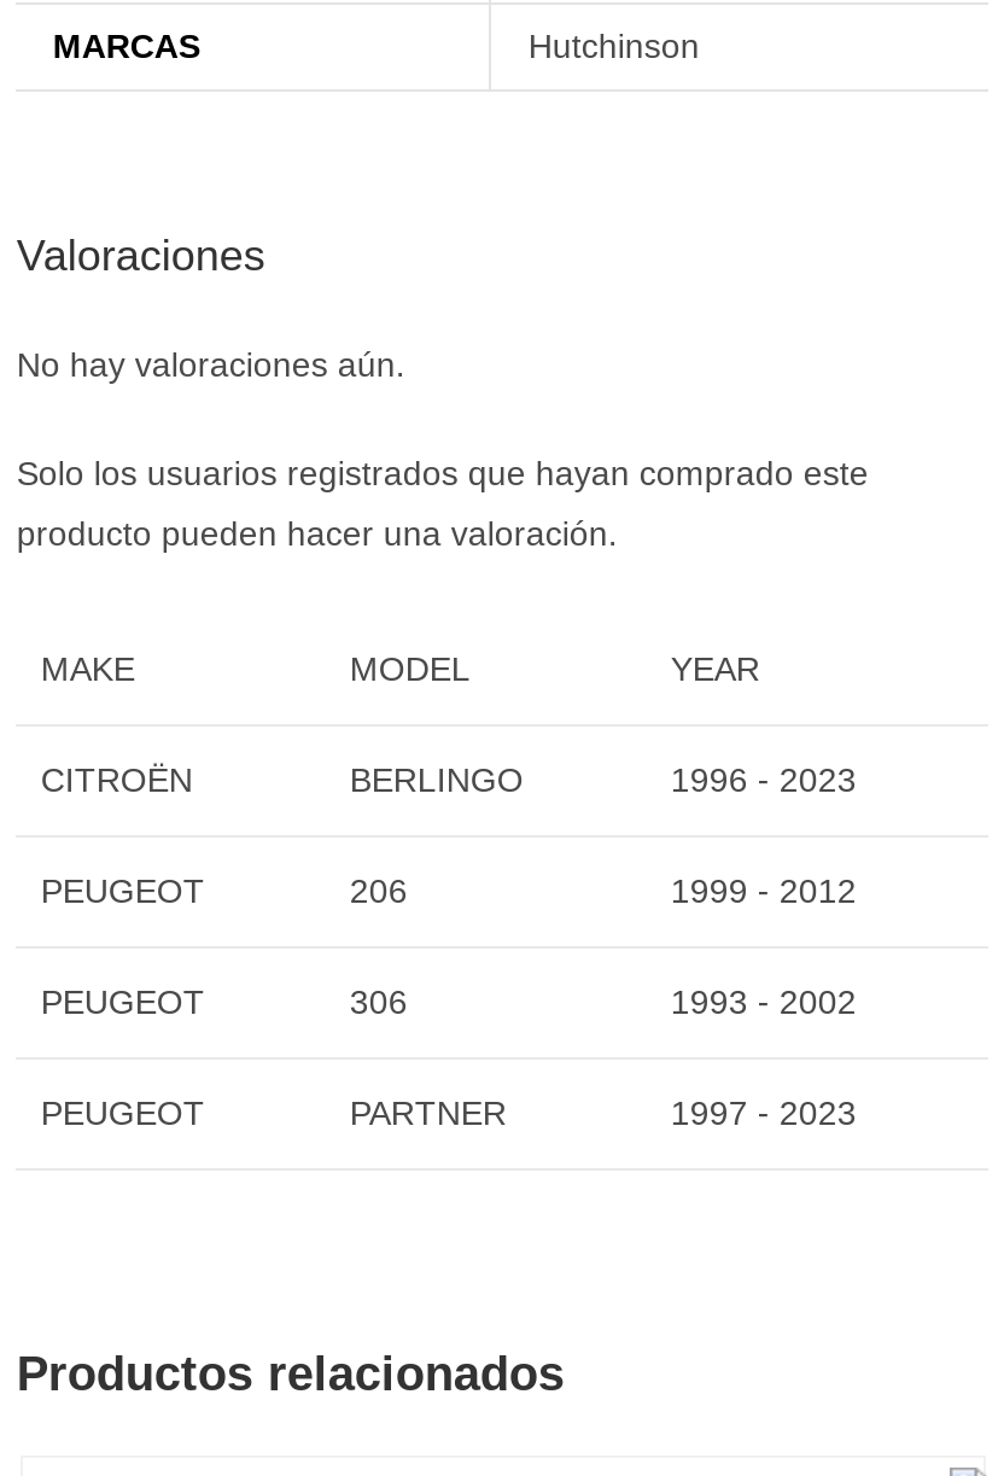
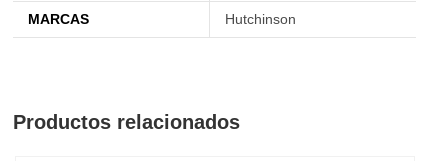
- Valoraciones
- No hay valoraciones aún.
- Solo los usuarios registrados que hayan comprado este
- producto pueden hacer una valoración.
- MAKE
- MODEL
- YEAR
- CITROËN
- BERLINGO
- 1996 - 2023
- PEUGEOT
- 206
- 1999 - 2012
- PEUGEOT
- 306
- 1993 - 2002
- PEUGEOT
- PARTNER
- 1997 - 2023
